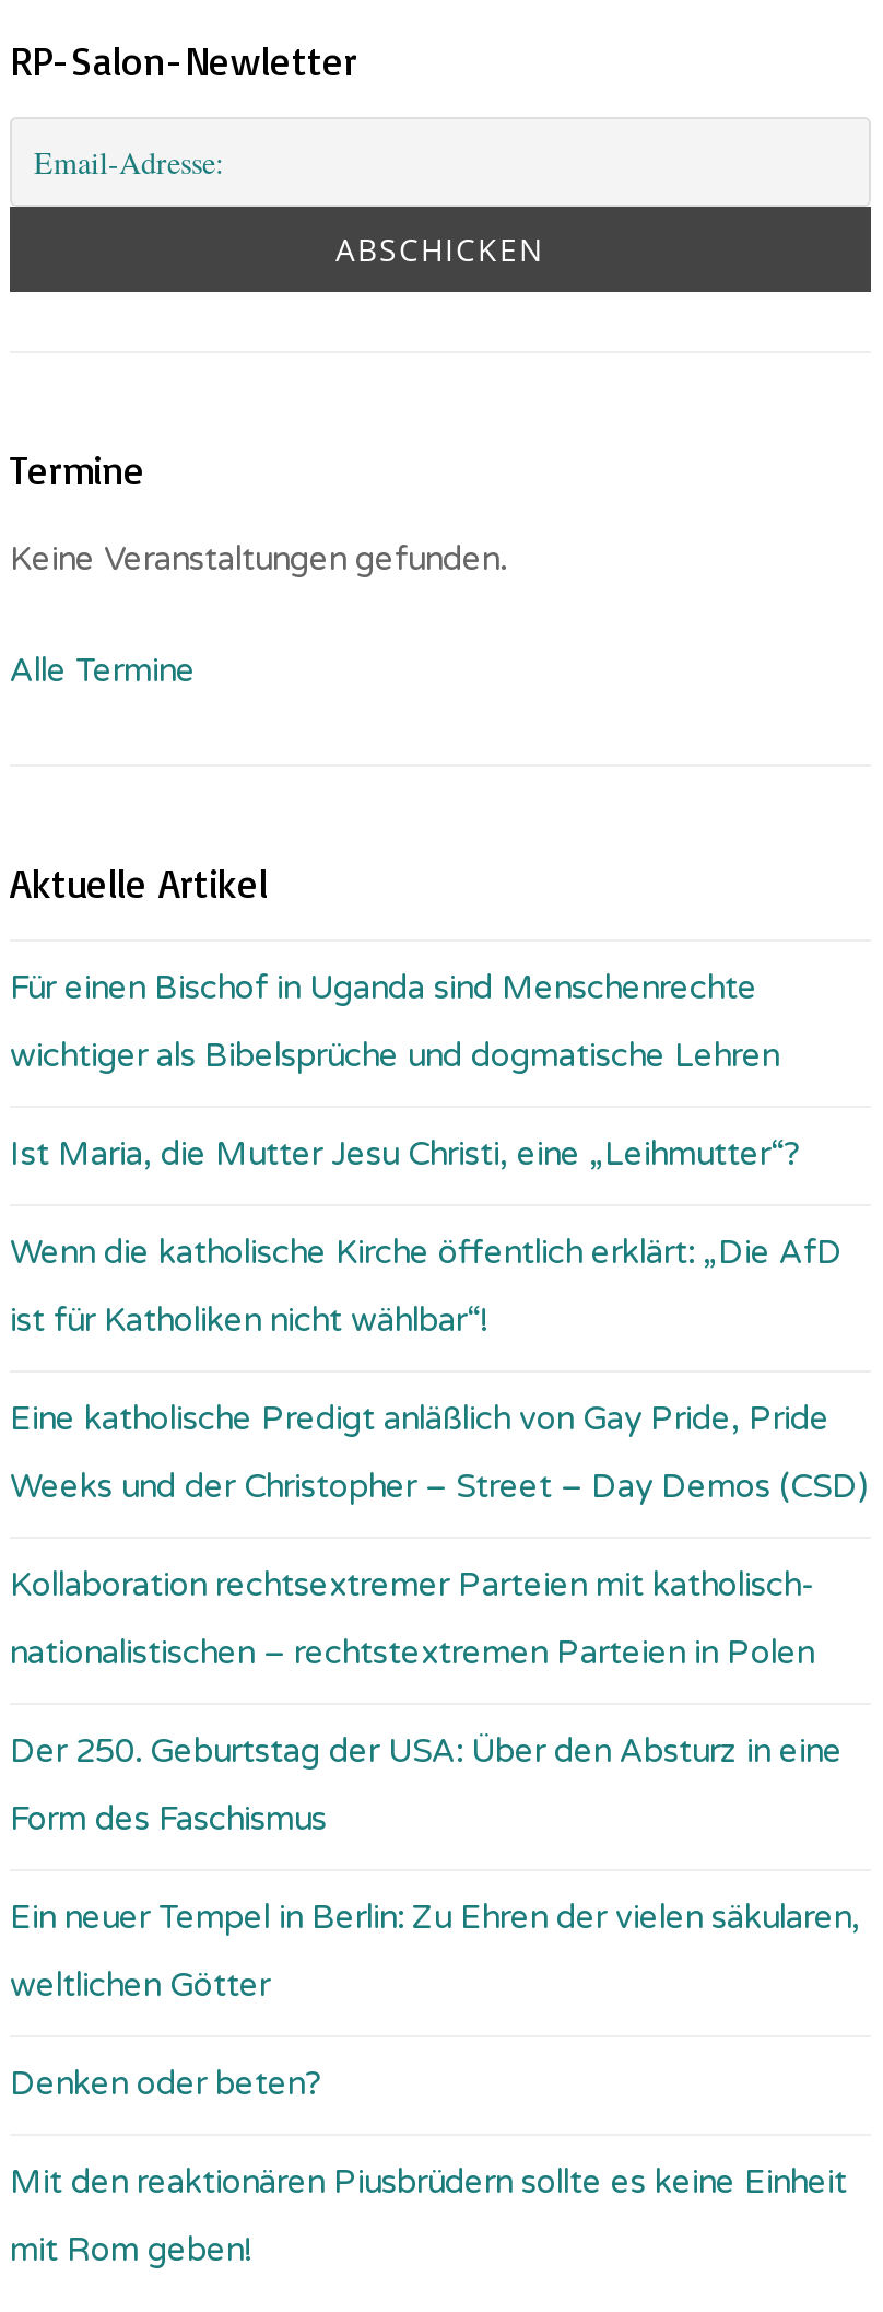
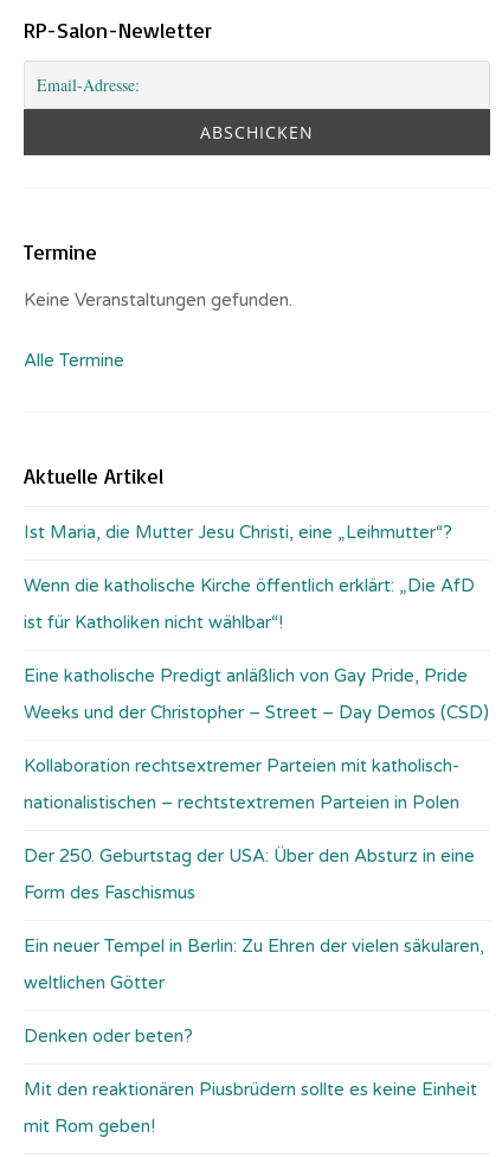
- Für einen Bischof in Uganda sind Menschenrechte
- wichtiger als Bibelsprüche und dogmatische Lehren
